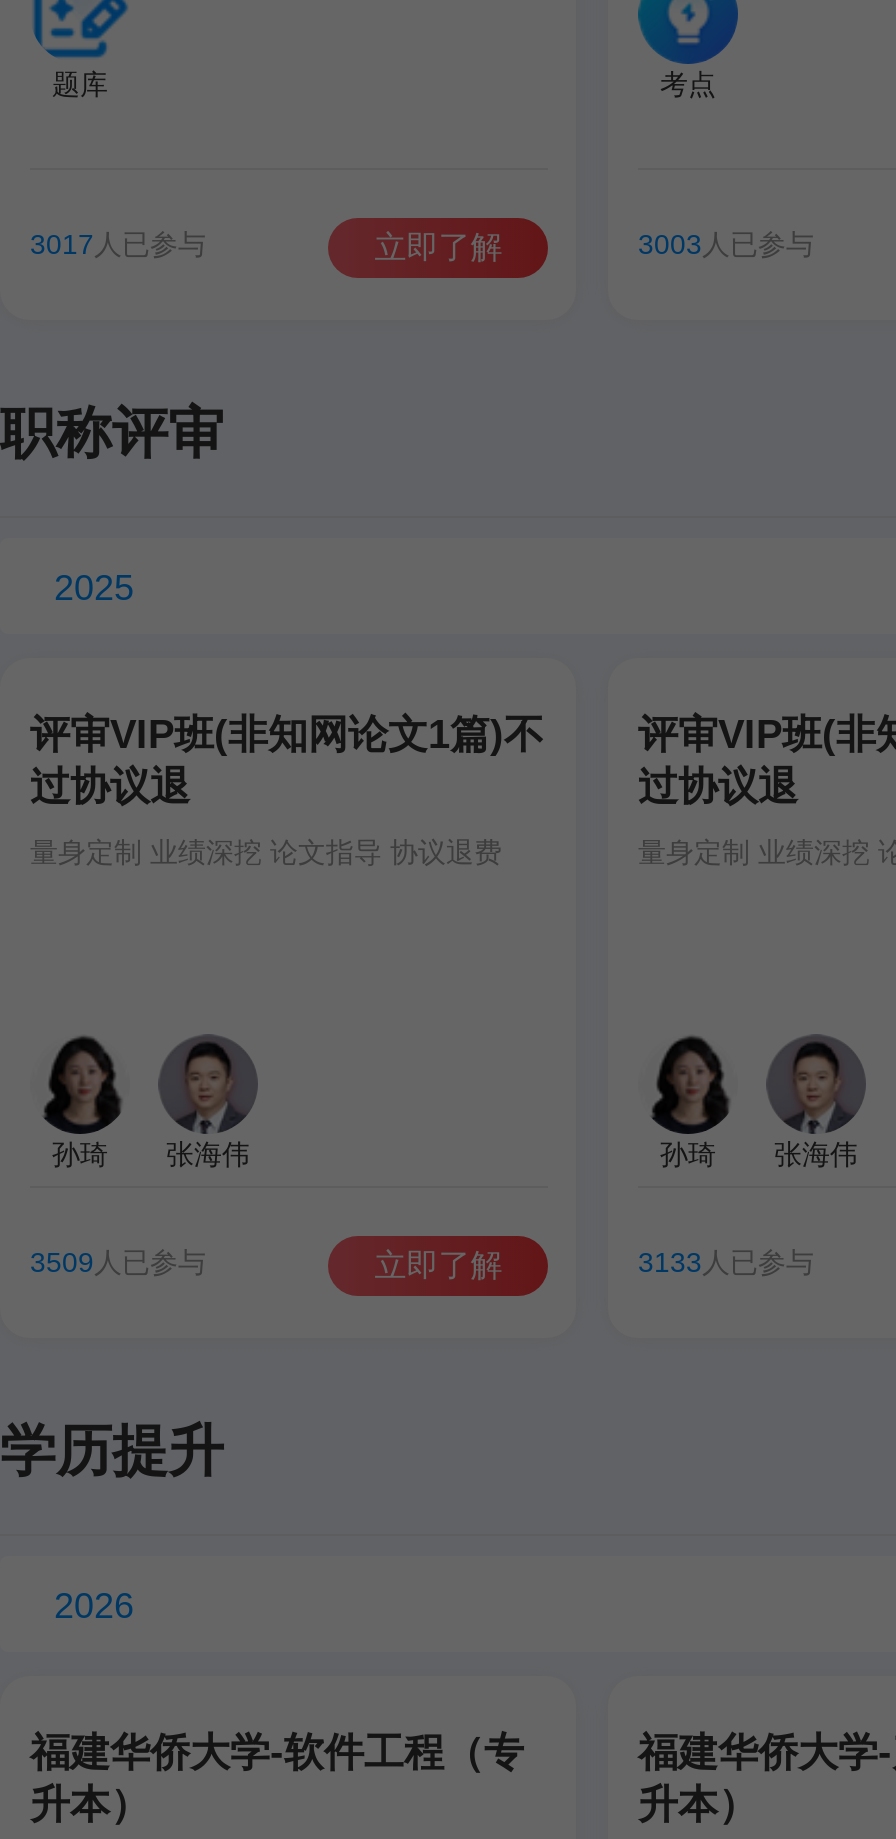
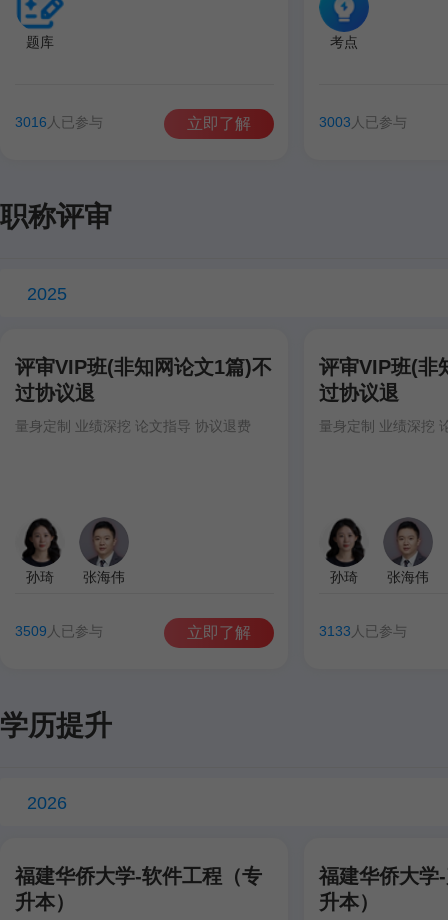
- 3017人已参与
+ 3016人已参与
